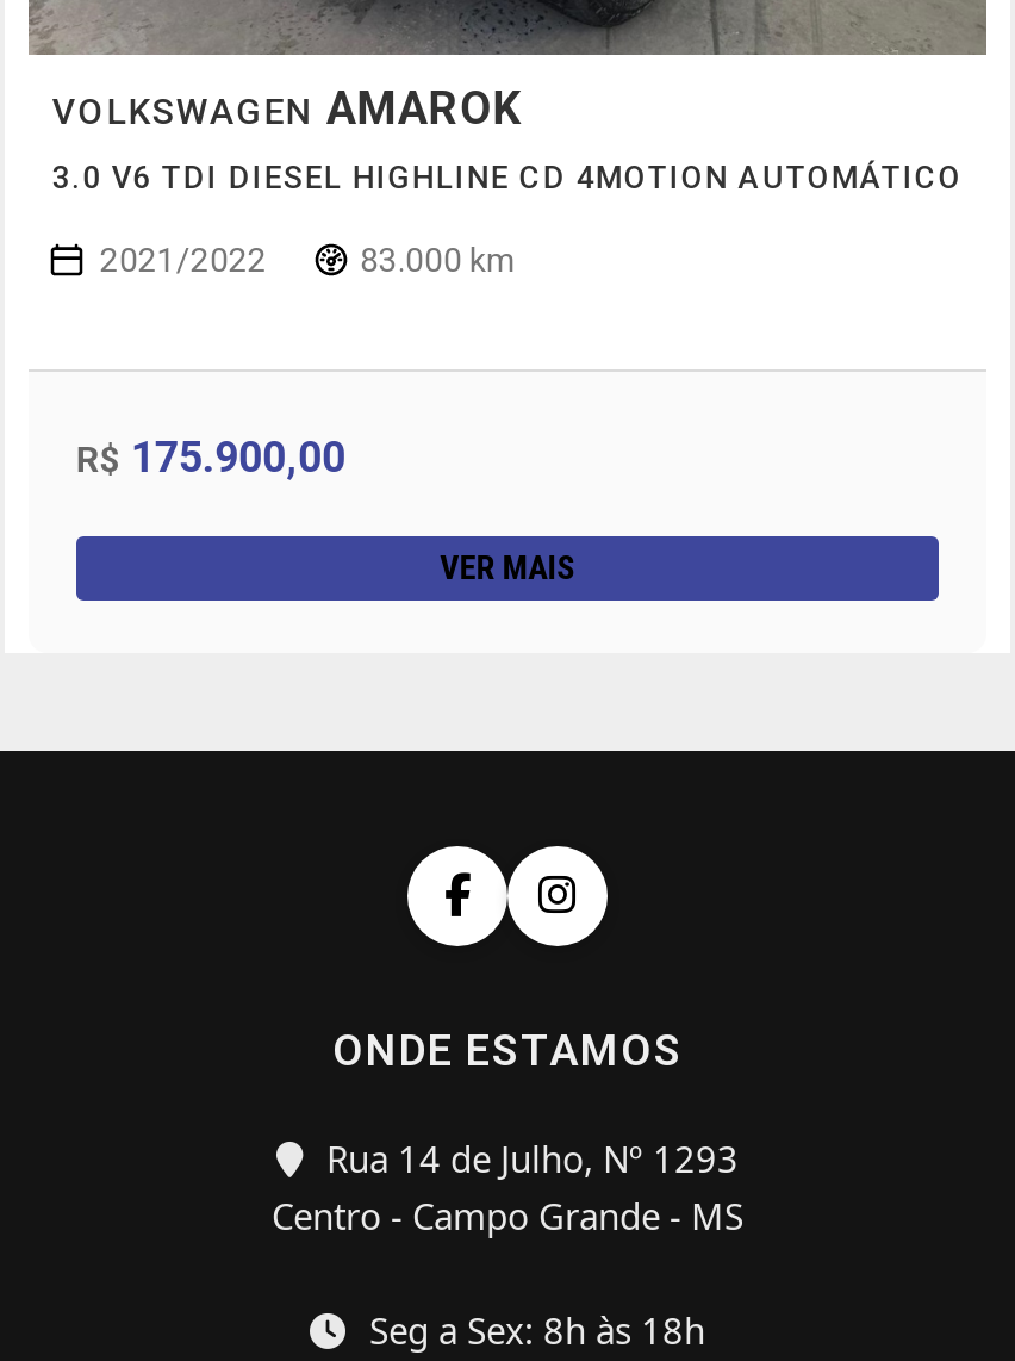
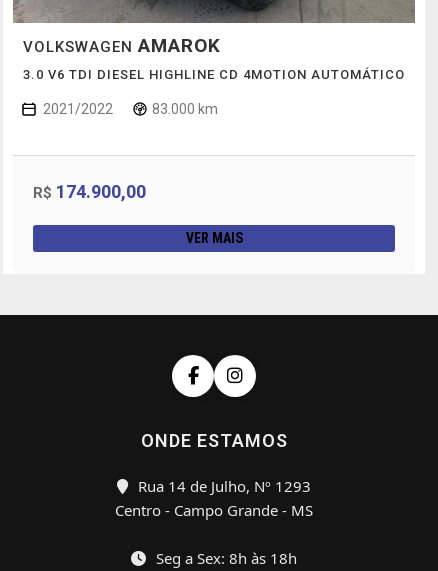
- R$175.900,00
+ R$174.900,00
